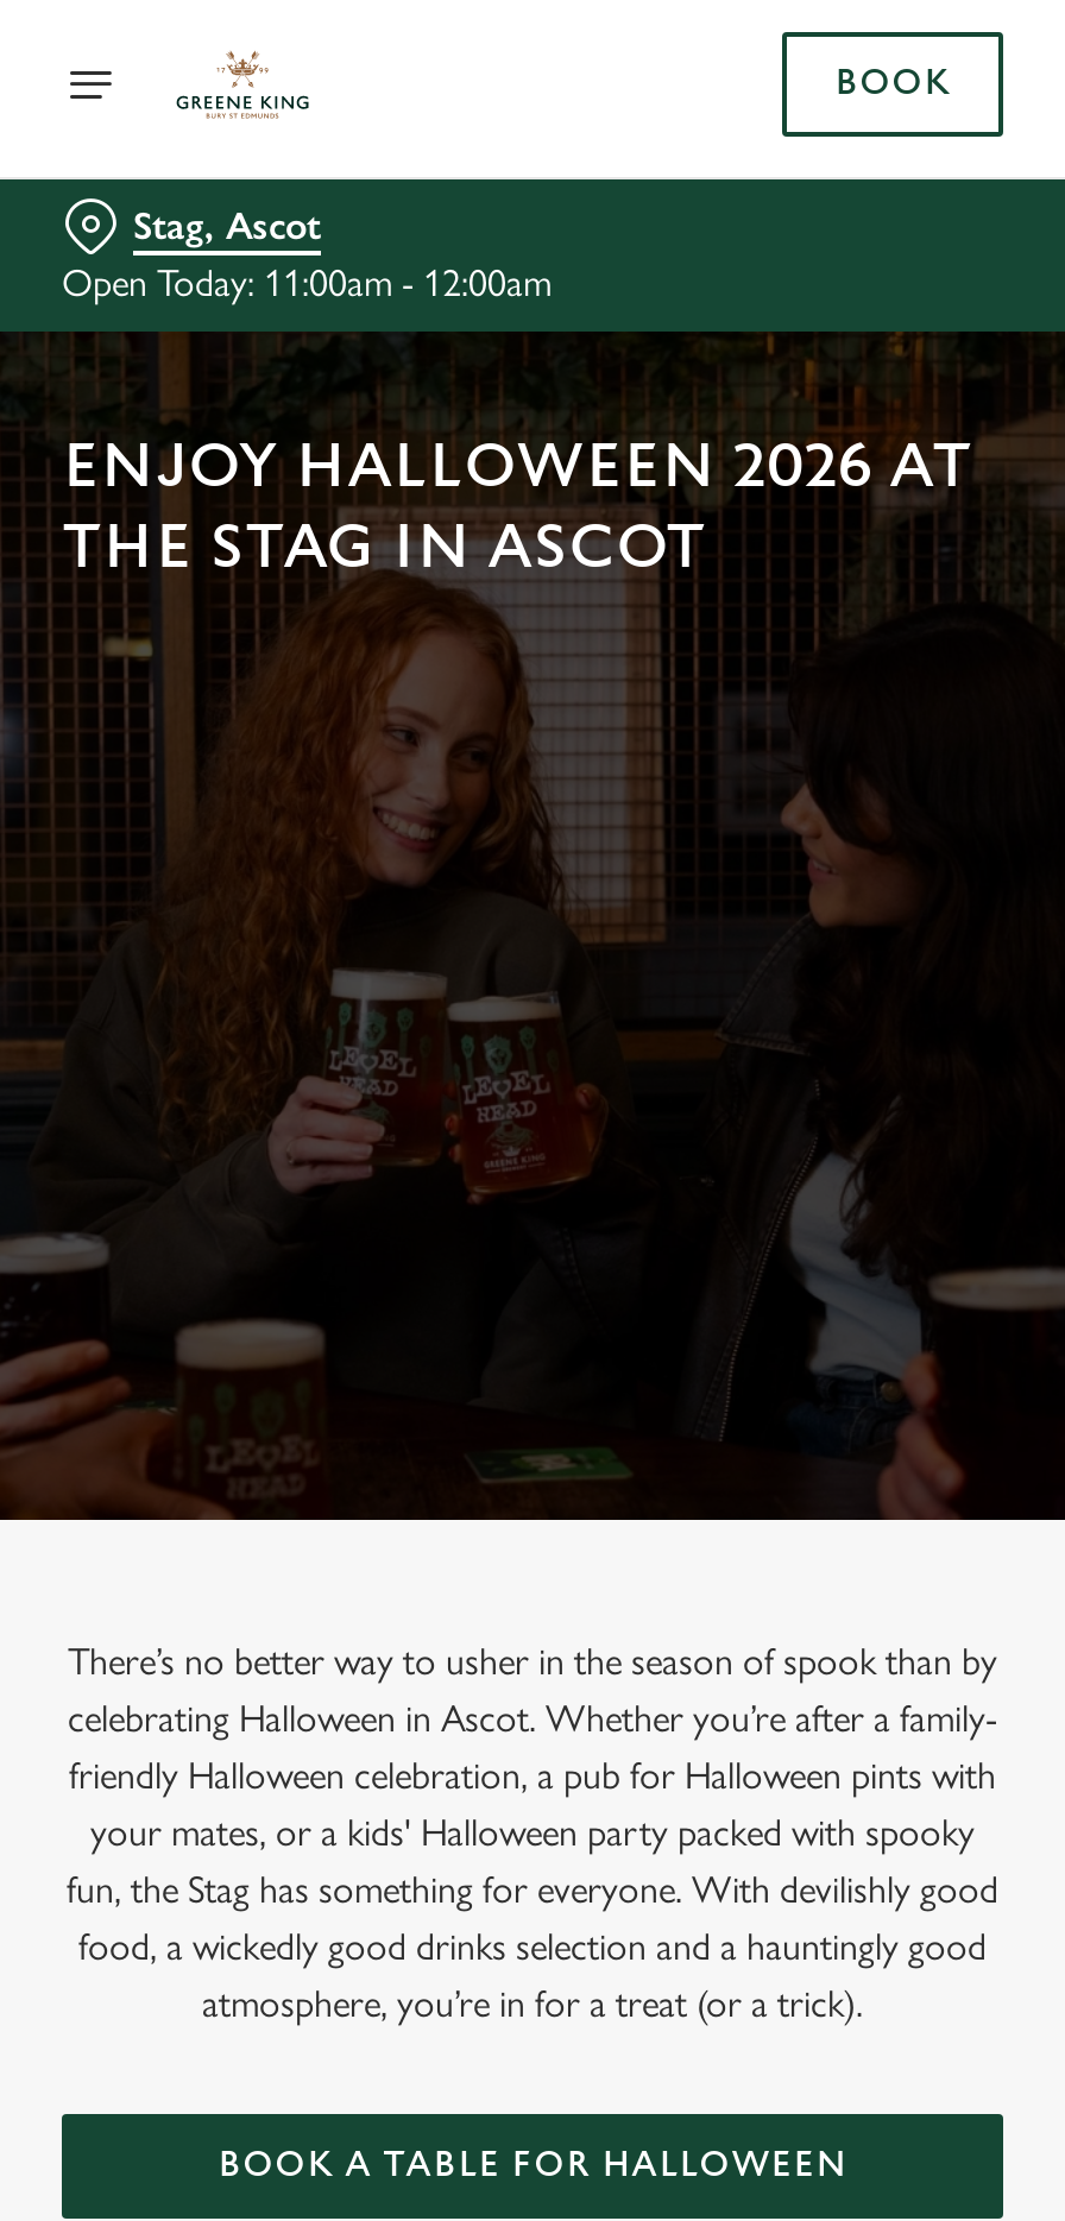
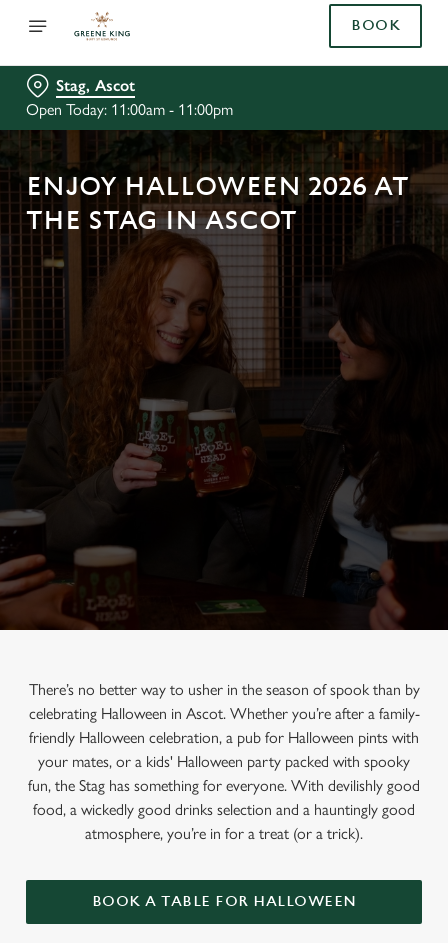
- Open Today: 11:00am - 12:00am
+ Open Today: 11:00am - 11:00pm
